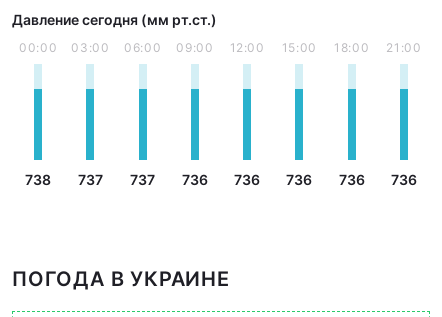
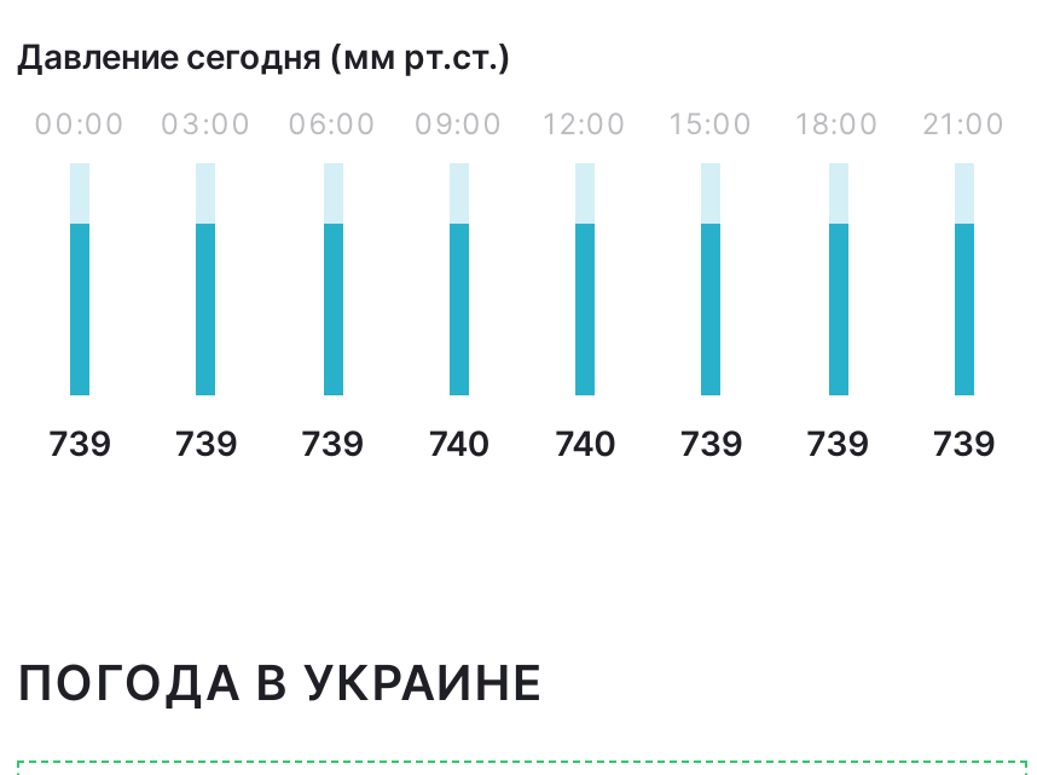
- 738
+ 739

- 737
+ 739

- 737
+ 739

- 736
+ 740

- 736
+ 740

- 736
+ 739

- 736
+ 739

- 736
+ 739
